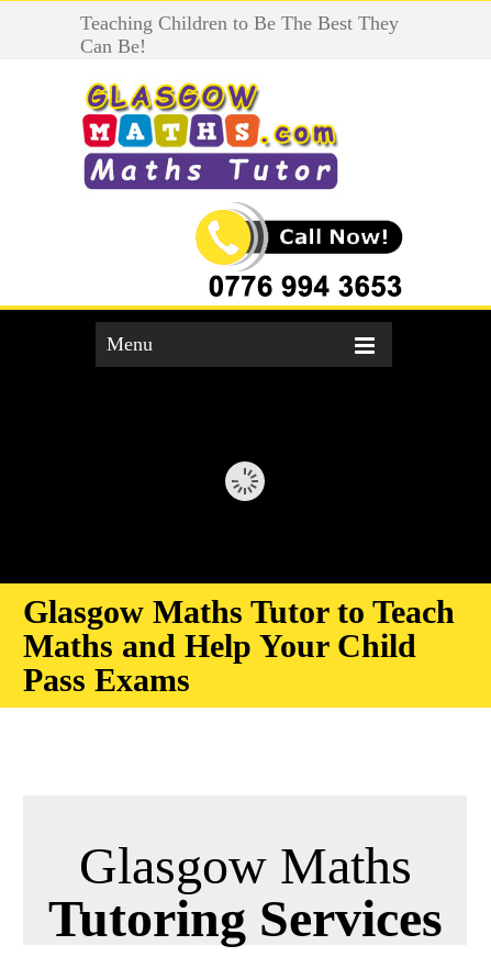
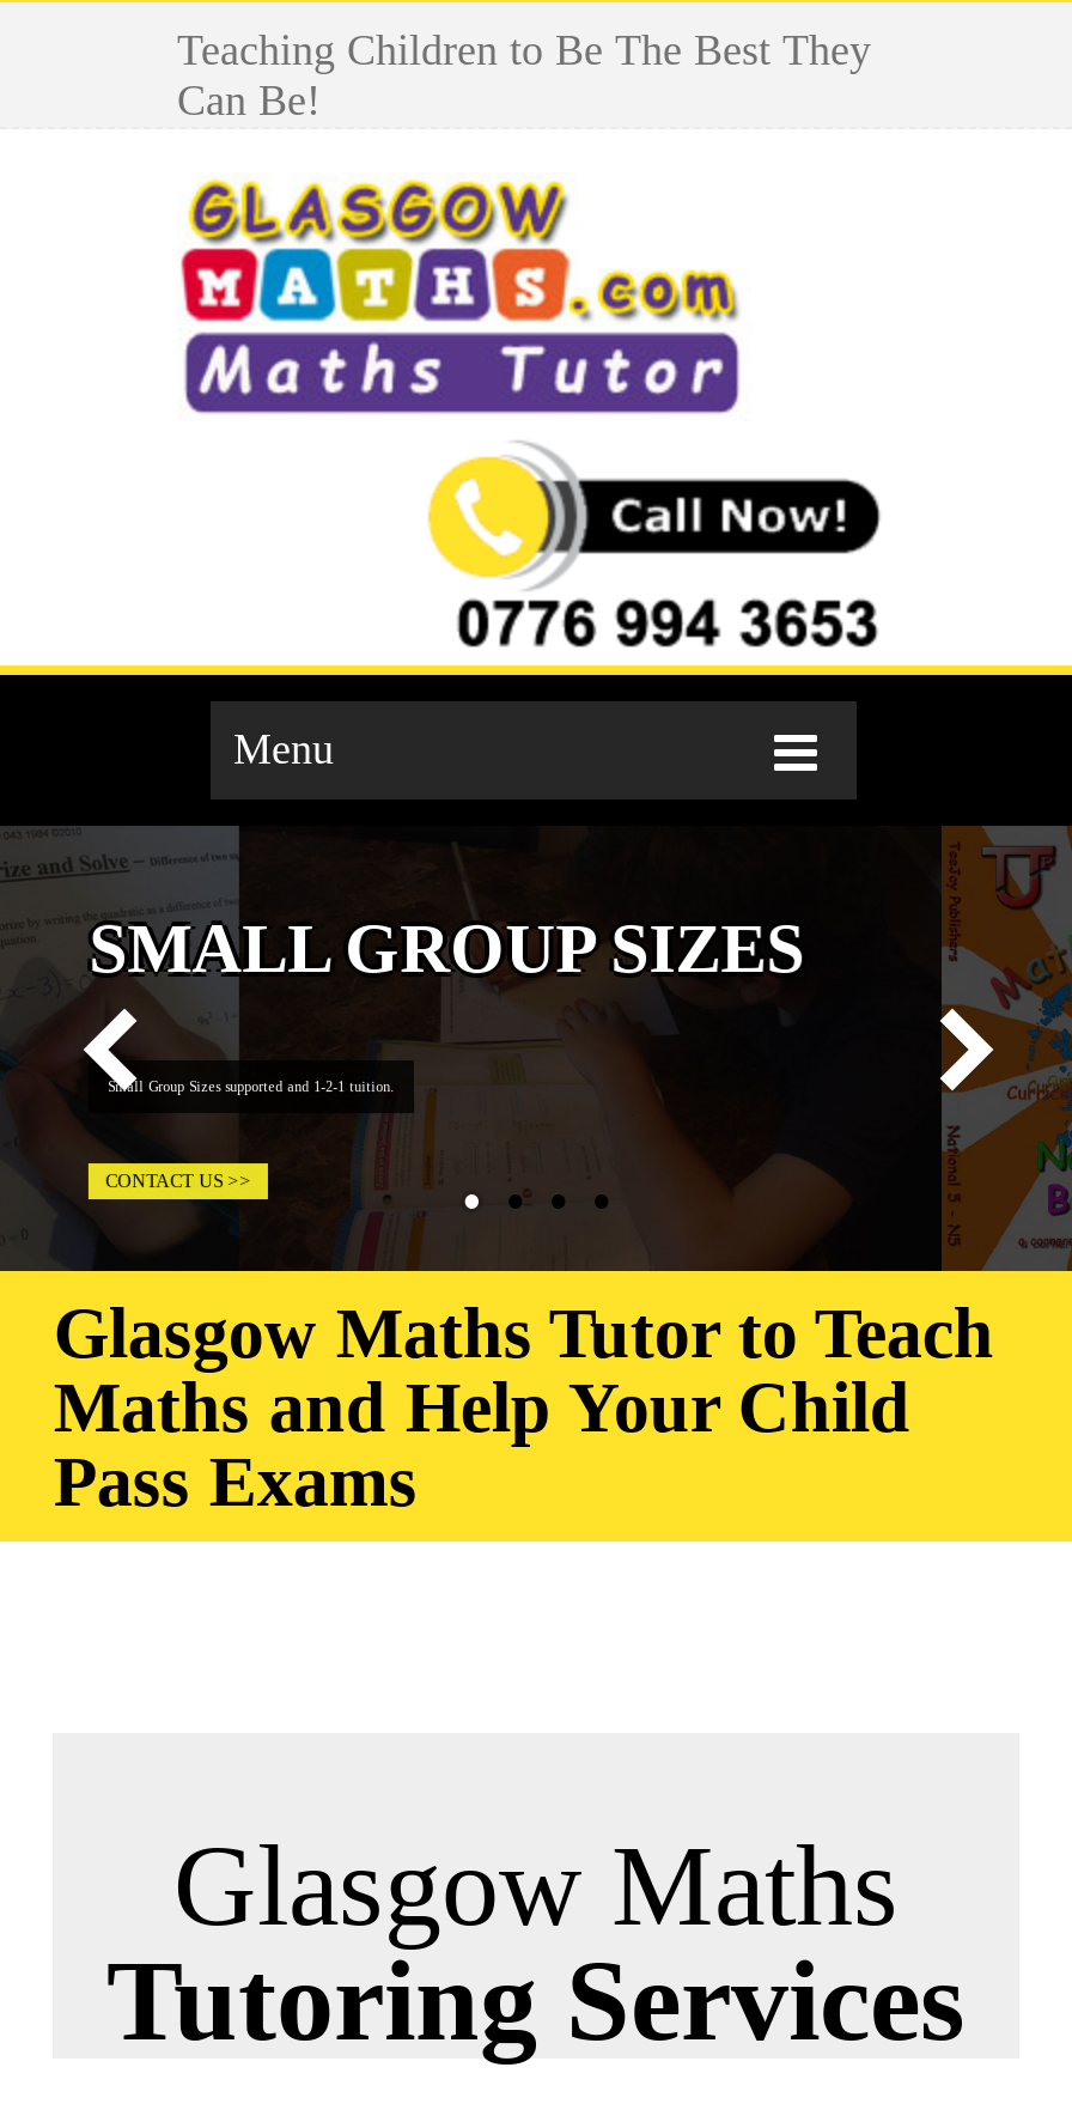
+ [image]

+ [image]
